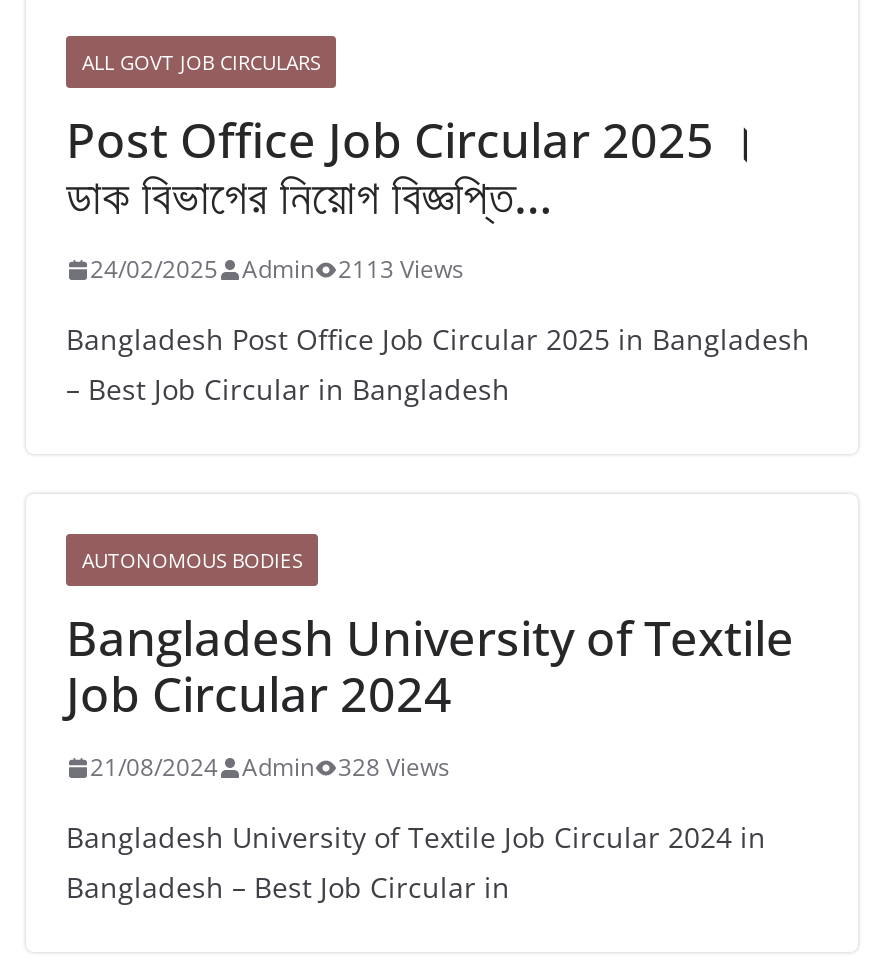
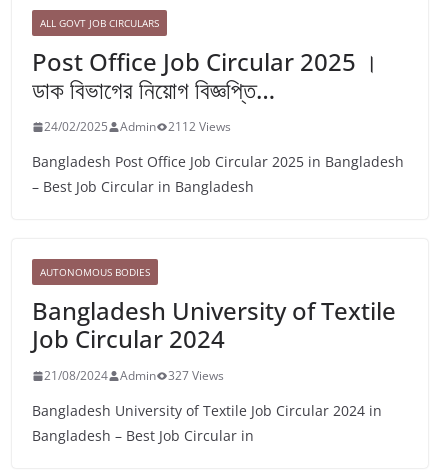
- 24/02/2025 Admin 2113 Views
+ 24/02/2025 Admin 2112 Views

- 21/08/2024 Admin 328 Views
+ 21/08/2024 Admin 327 Views
